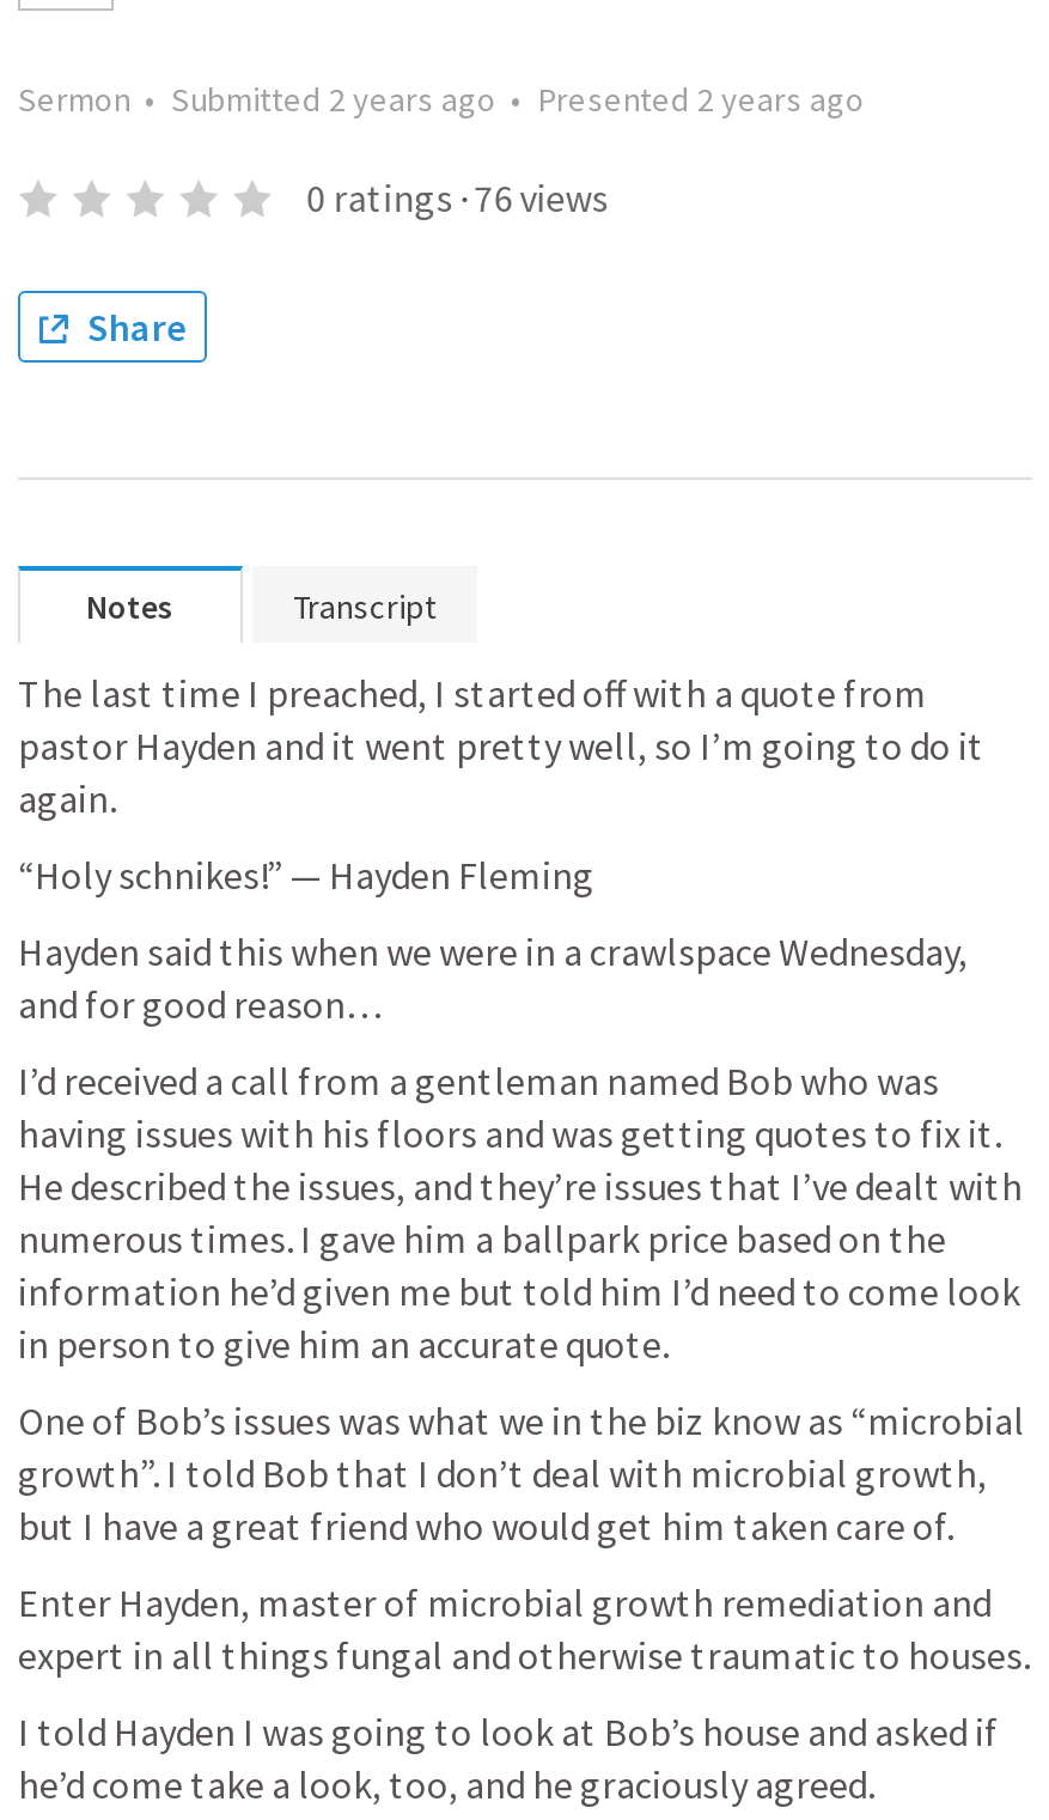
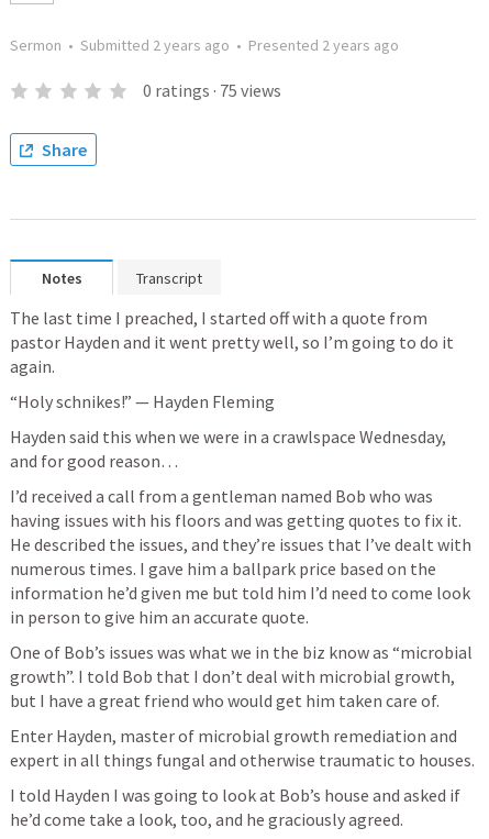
- 0 ratings · 76 views
+ 0 ratings · 75 views
